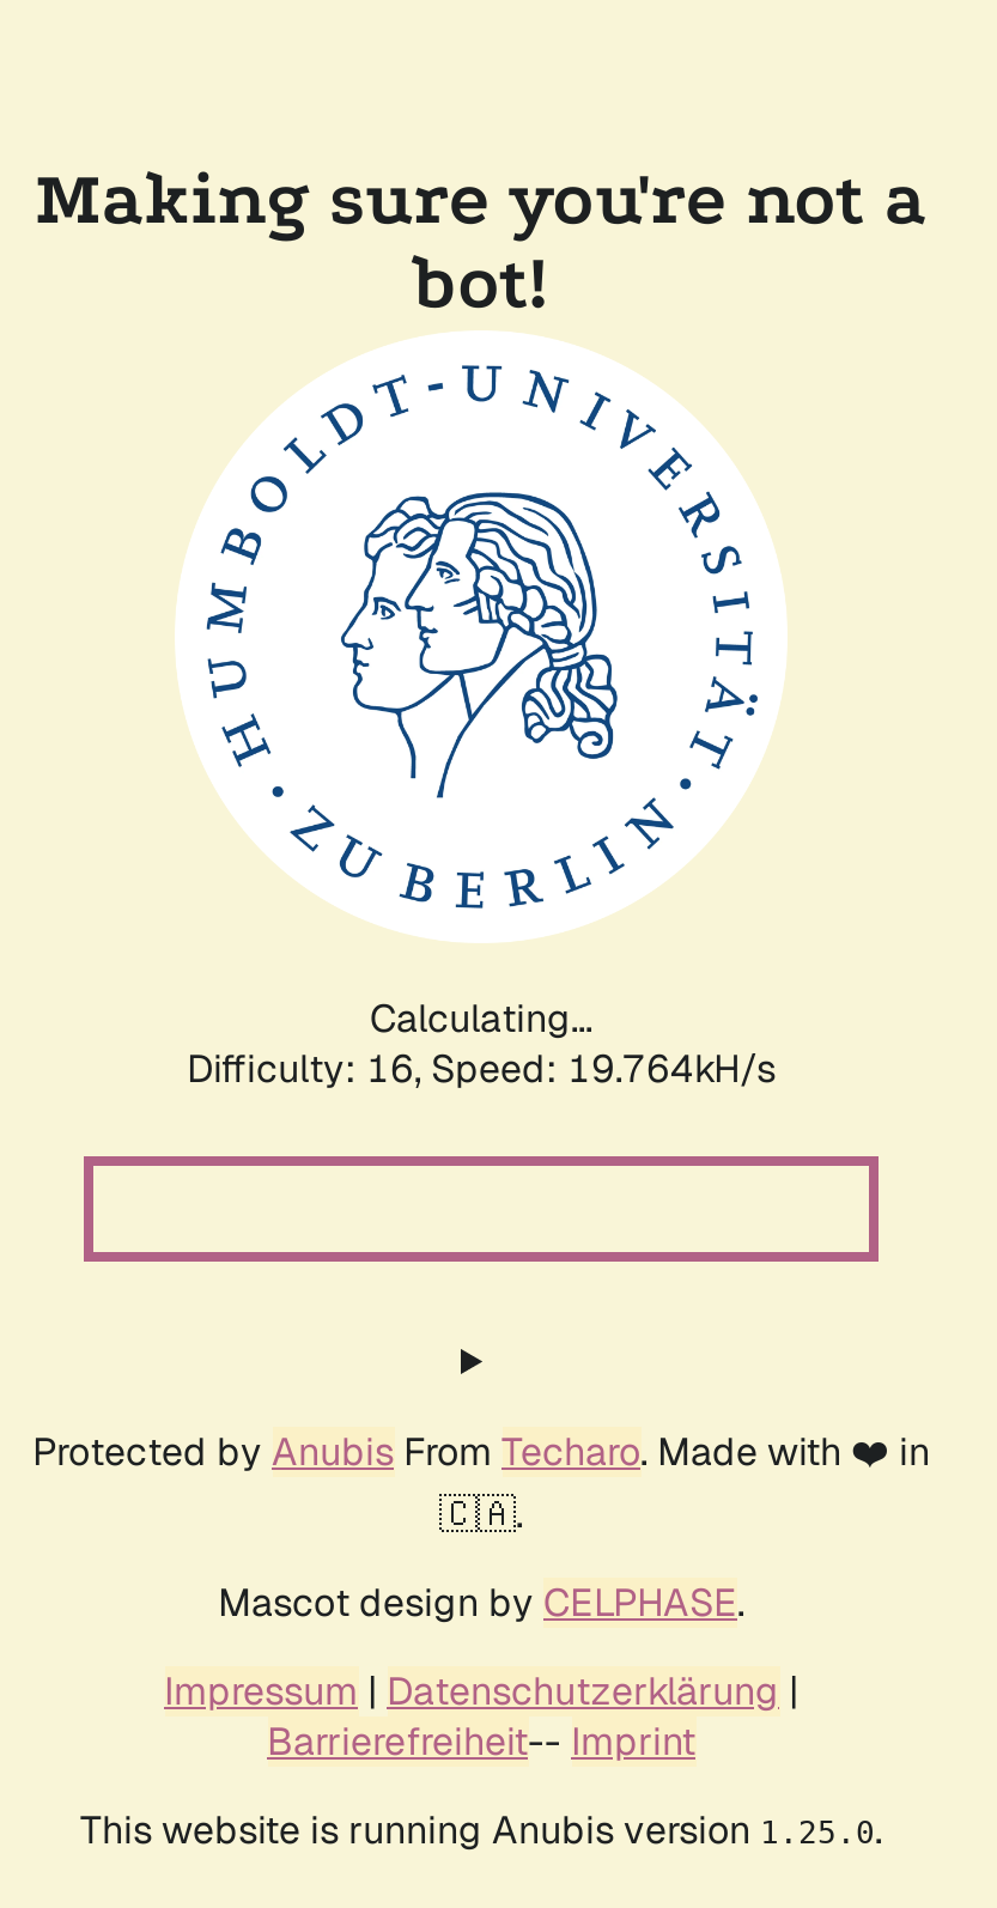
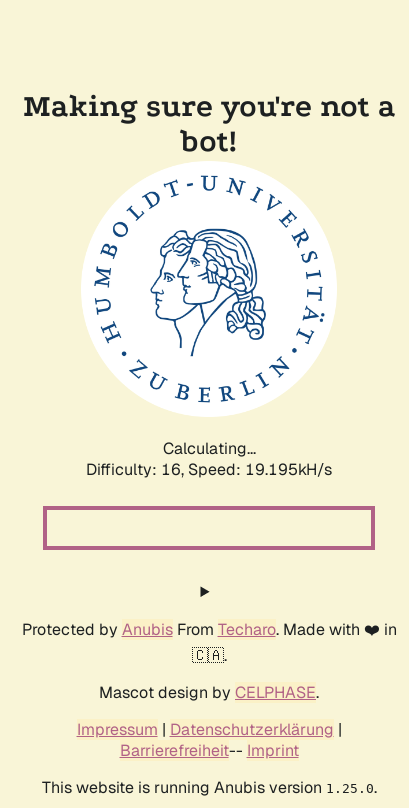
- Difficulty: 16, Speed: 19.764kH/s
+ Difficulty: 16, Speed: 19.195kH/s
